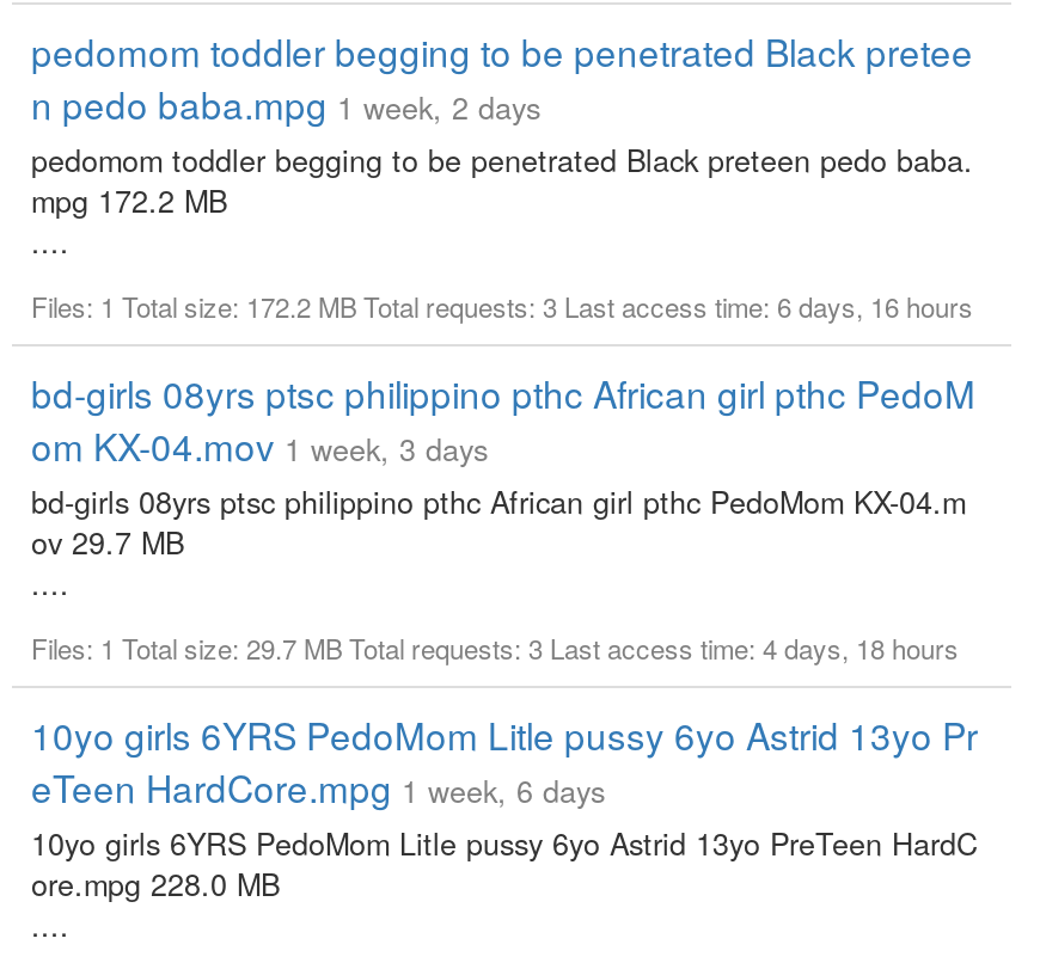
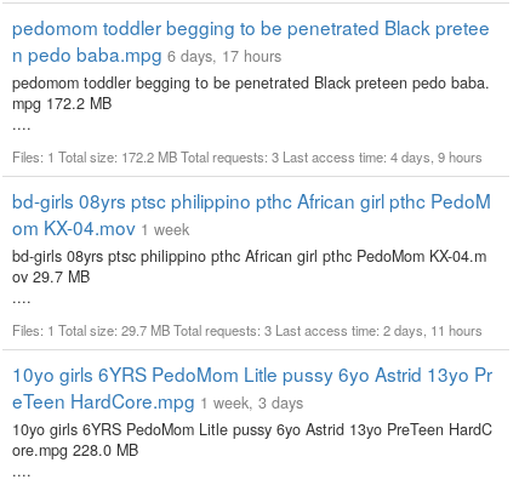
- n pedo baba.mpg 1 week, 2 days
+ n pedo baba.mpg 6 days, 17 hours

- Files: 1 Total size: 172.2 MB Total requests: 3 Last access time: 6 days, 16 hours
+ Files: 1 Total size: 172.2 MB Total requests: 3 Last access time: 4 days, 9 hours

- om KX-04.mov 1 week, 3 days
+ om KX-04.mov 1 week

- Files: 1 Total size: 29.7 MB Total requests: 3 Last access time: 4 days, 18 hours
+ Files: 1 Total size: 29.7 MB Total requests: 3 Last access time: 2 days, 11 hours

- eTeen HardCore.mpg 1 week, 6 days
+ eTeen HardCore.mpg 1 week, 3 days
